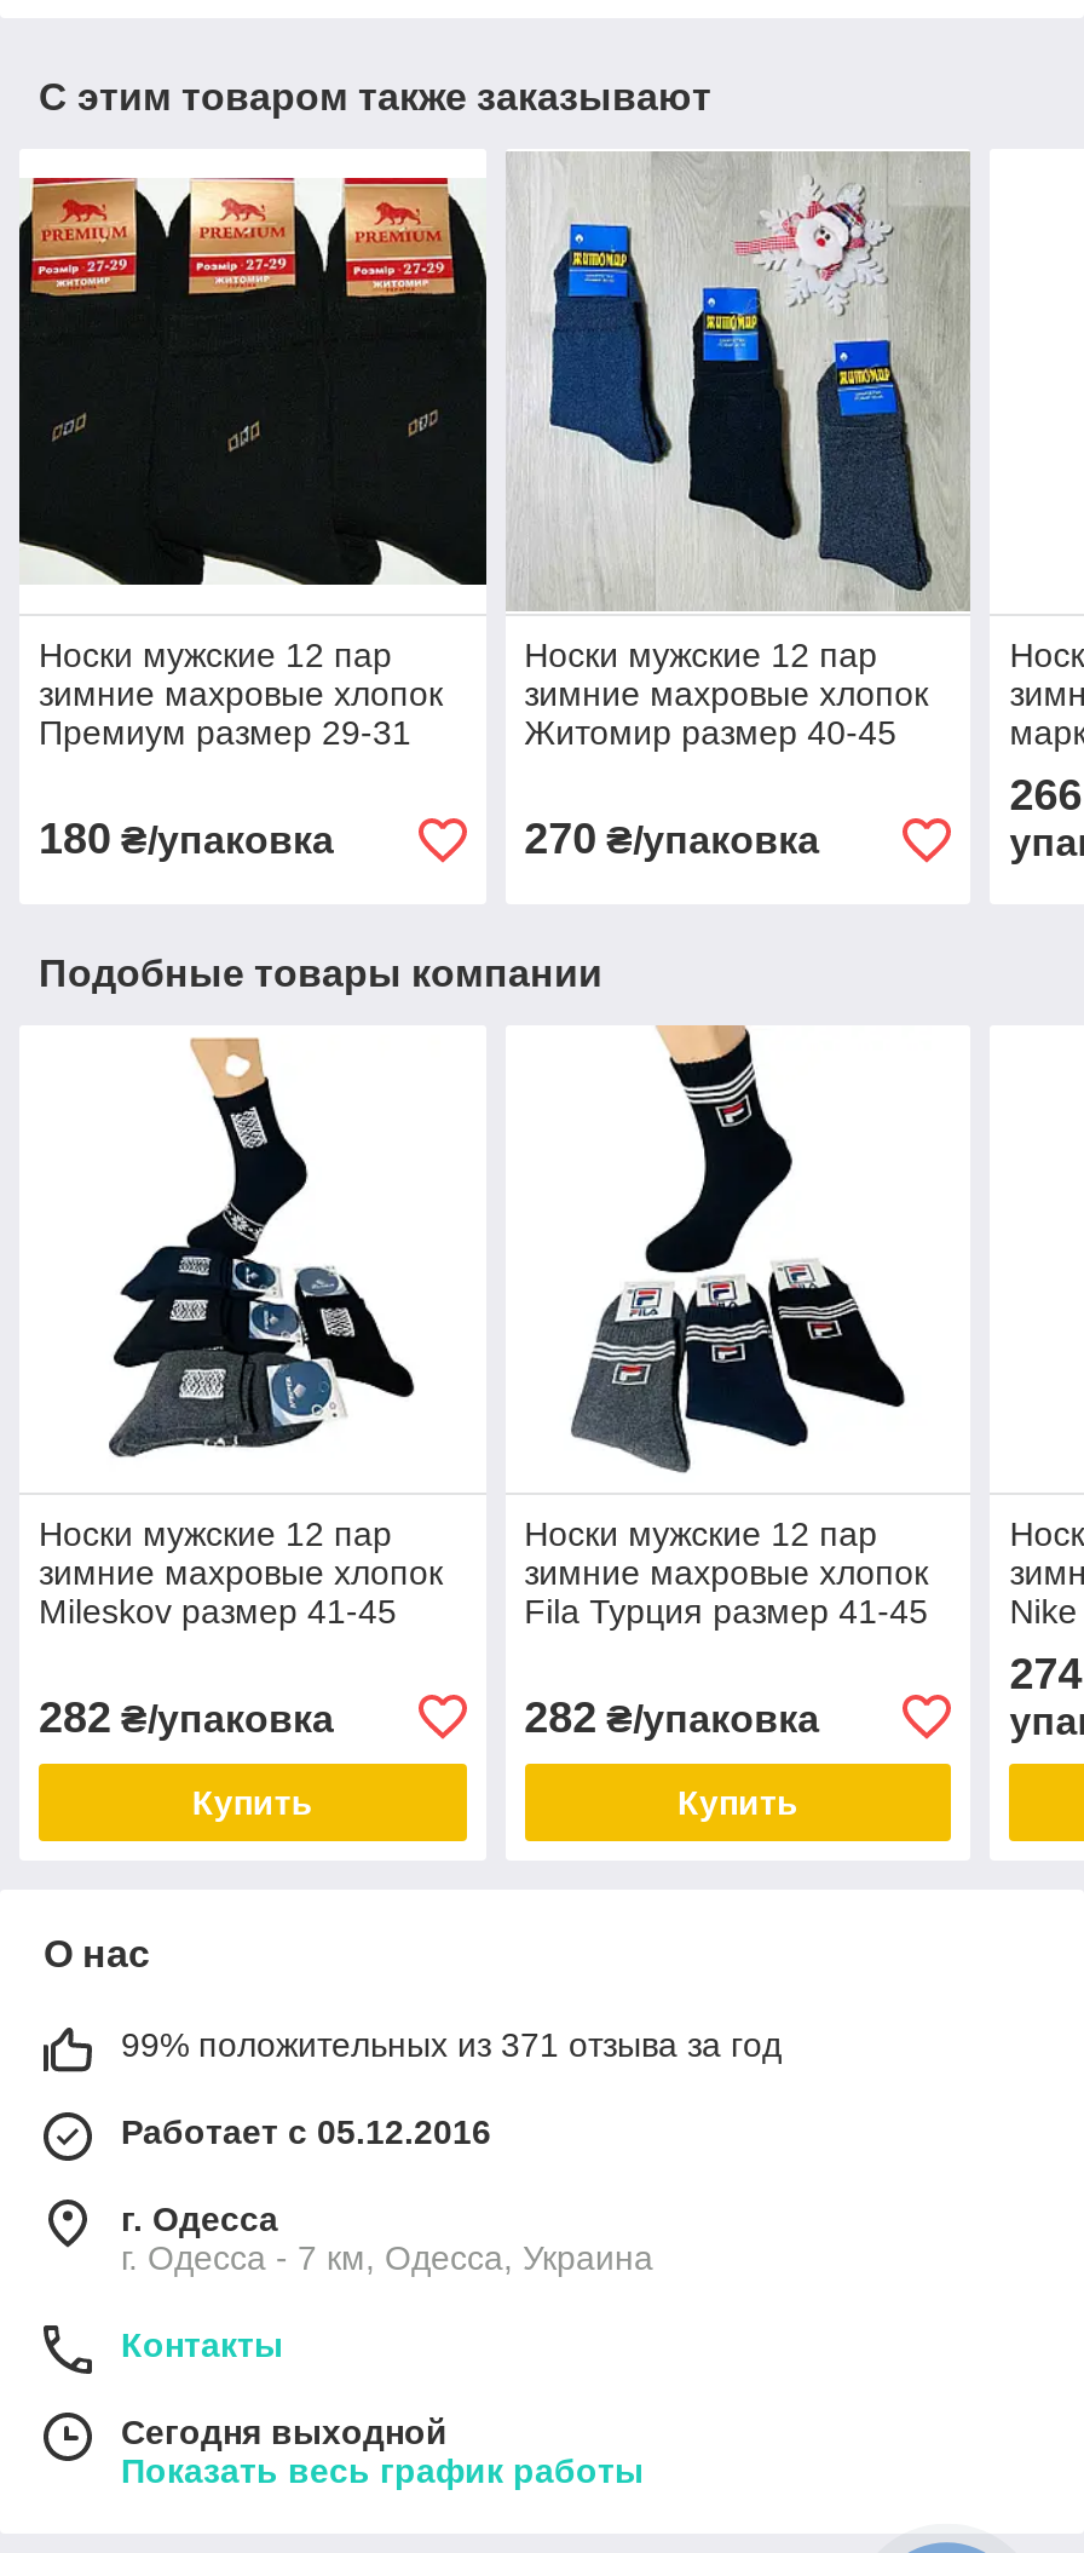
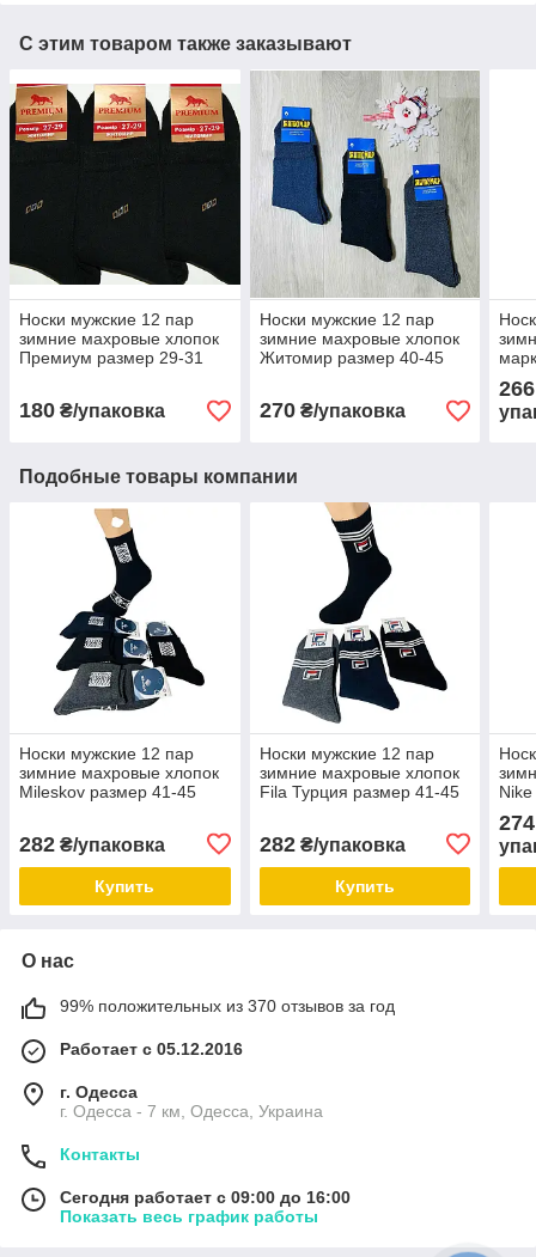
- 99% положительных из 371 отзыва за год
+ 99% положительных из 370 отзывов за год

- Сегодня выходной
+ Сегодня работает с 09:00 до 16:00
